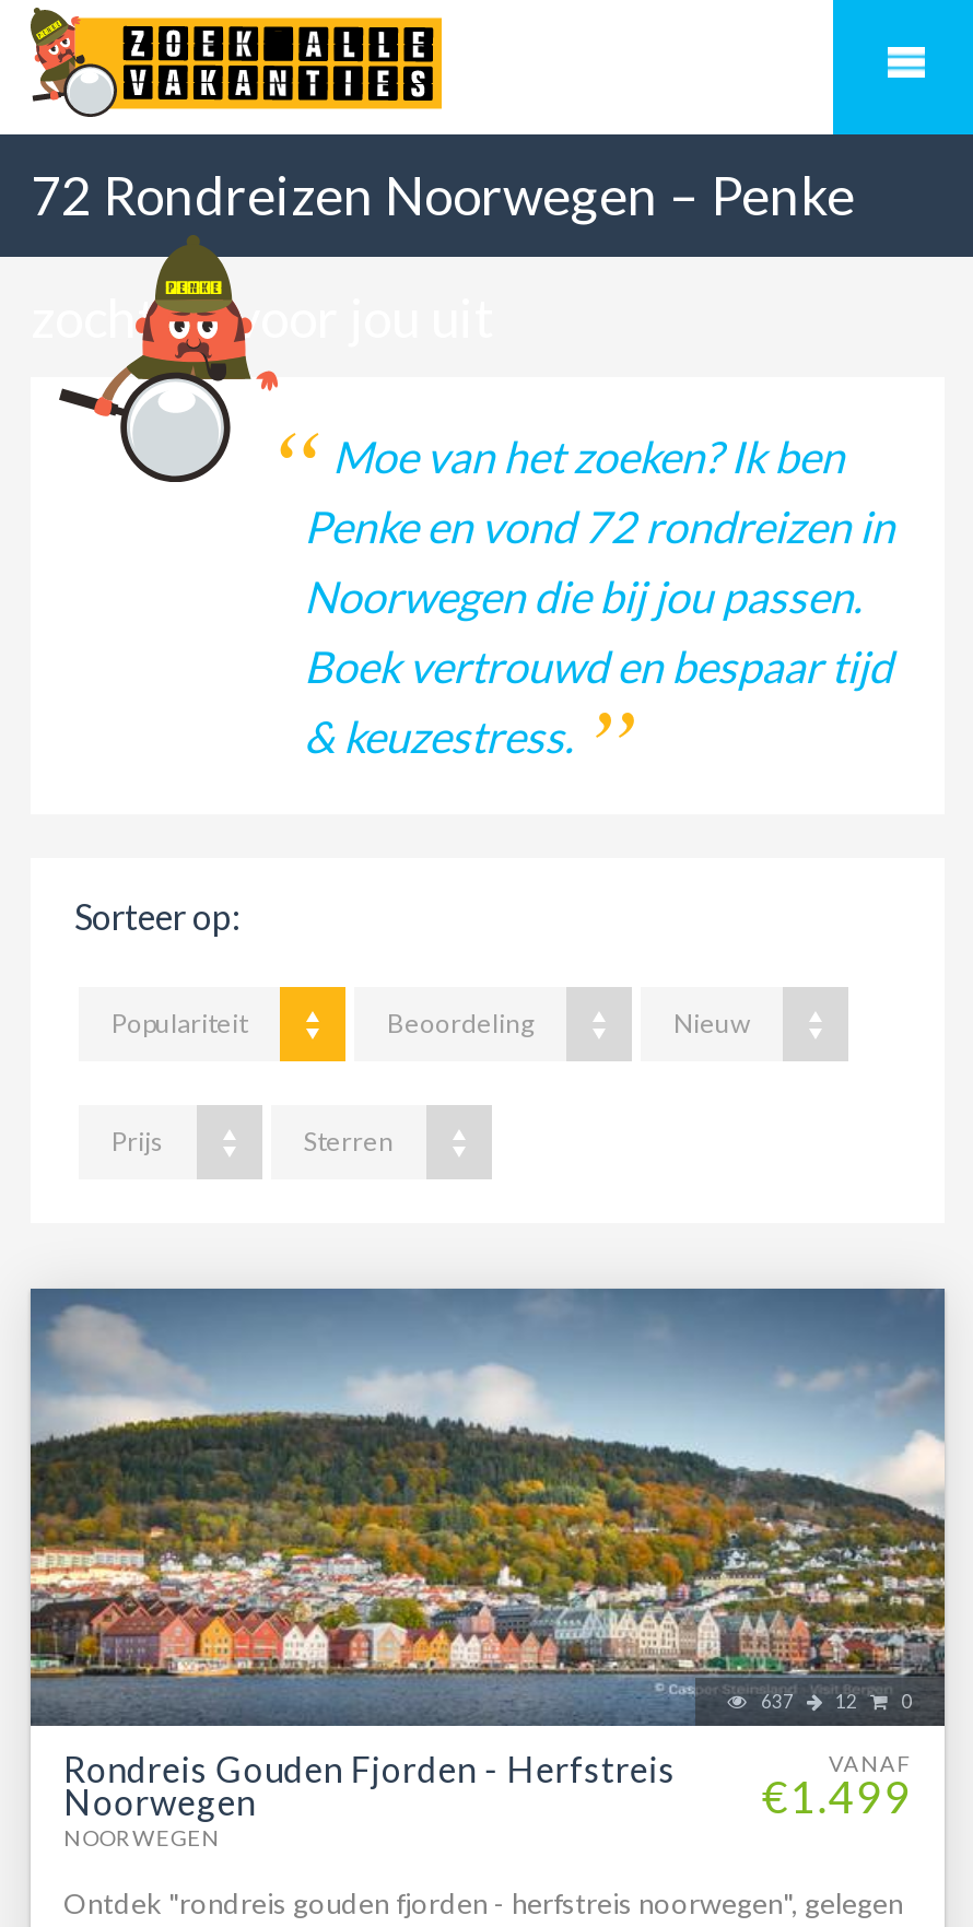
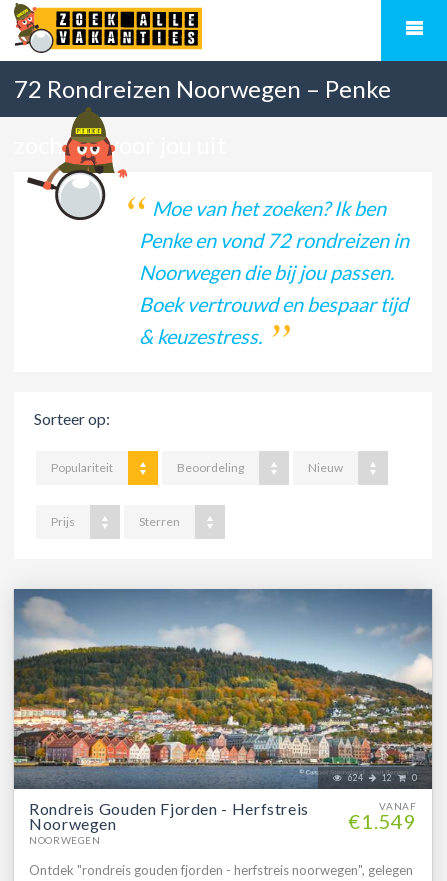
- 637
+ 624

- €1.499
+ €1.549
